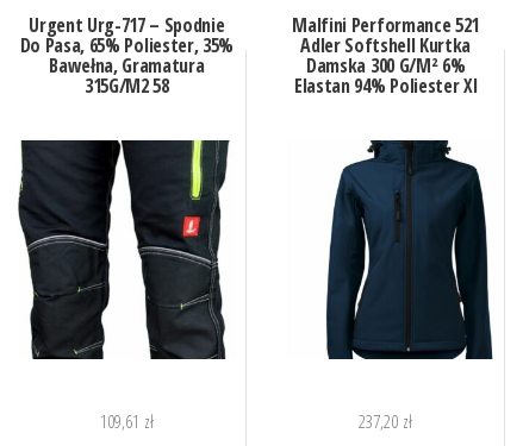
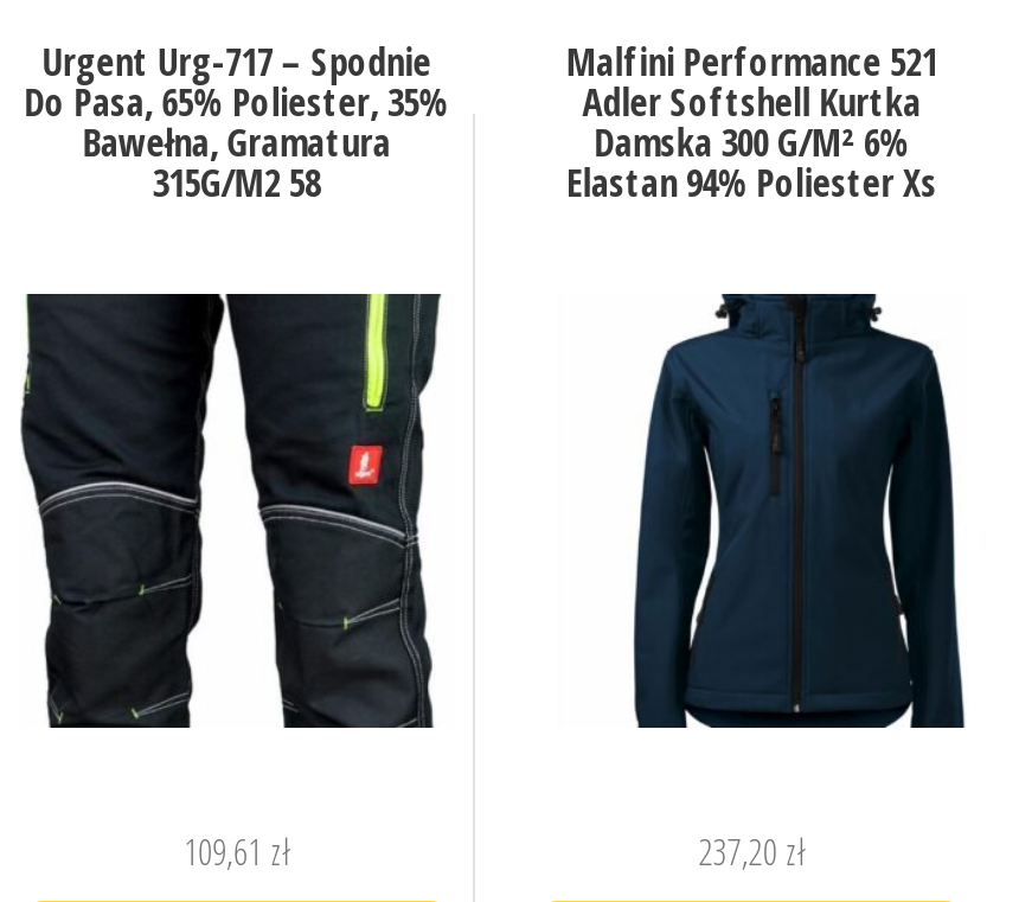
- Elastan 94% Poliester Xl
+ Elastan 94% Poliester Xs
